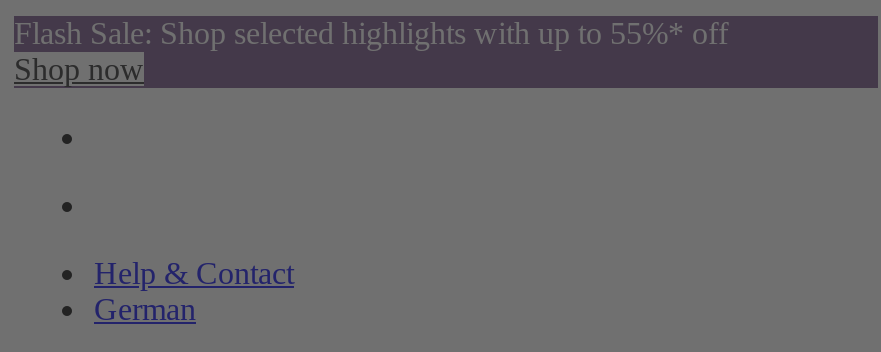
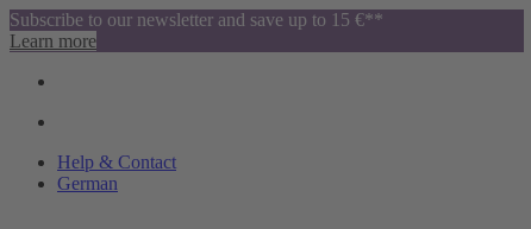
- Flash Sale: Shop selected highlights with up to 55%* off
- Shop now
+ Subscribe to our newsletter and save up to 15 €**
+ Learn more
